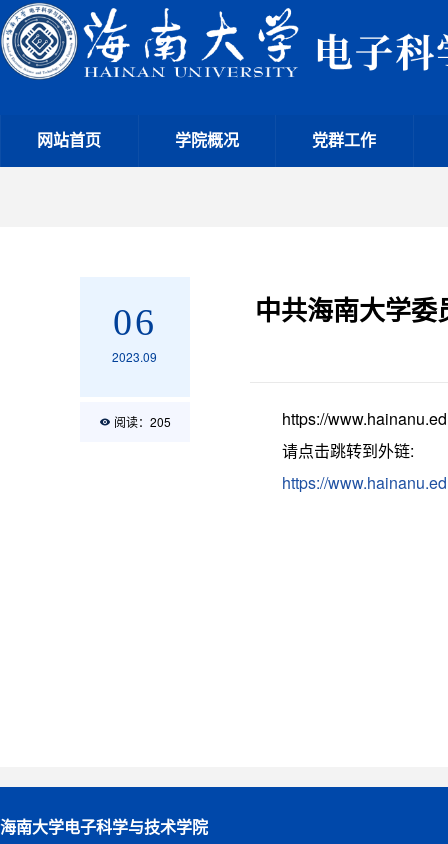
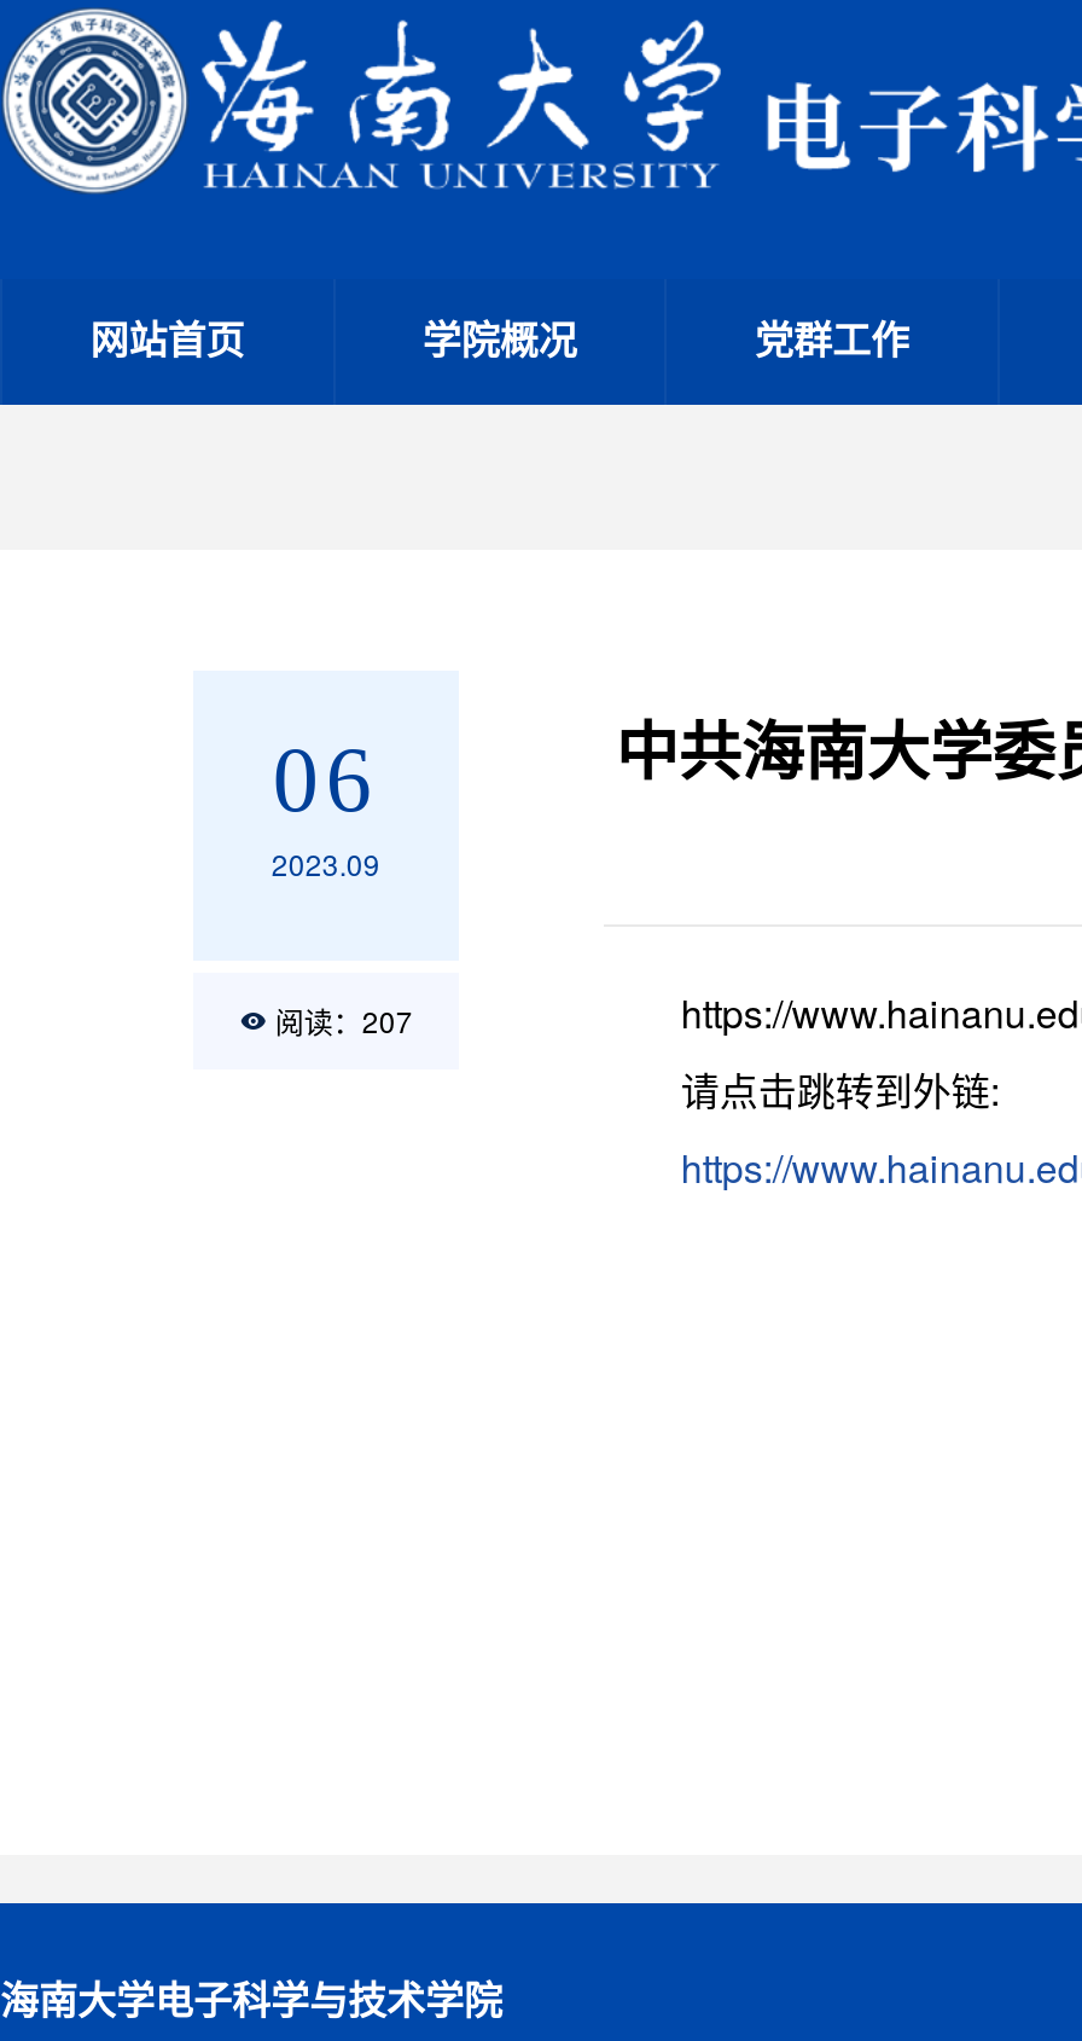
- 阅读：205
+ 阅读：207
